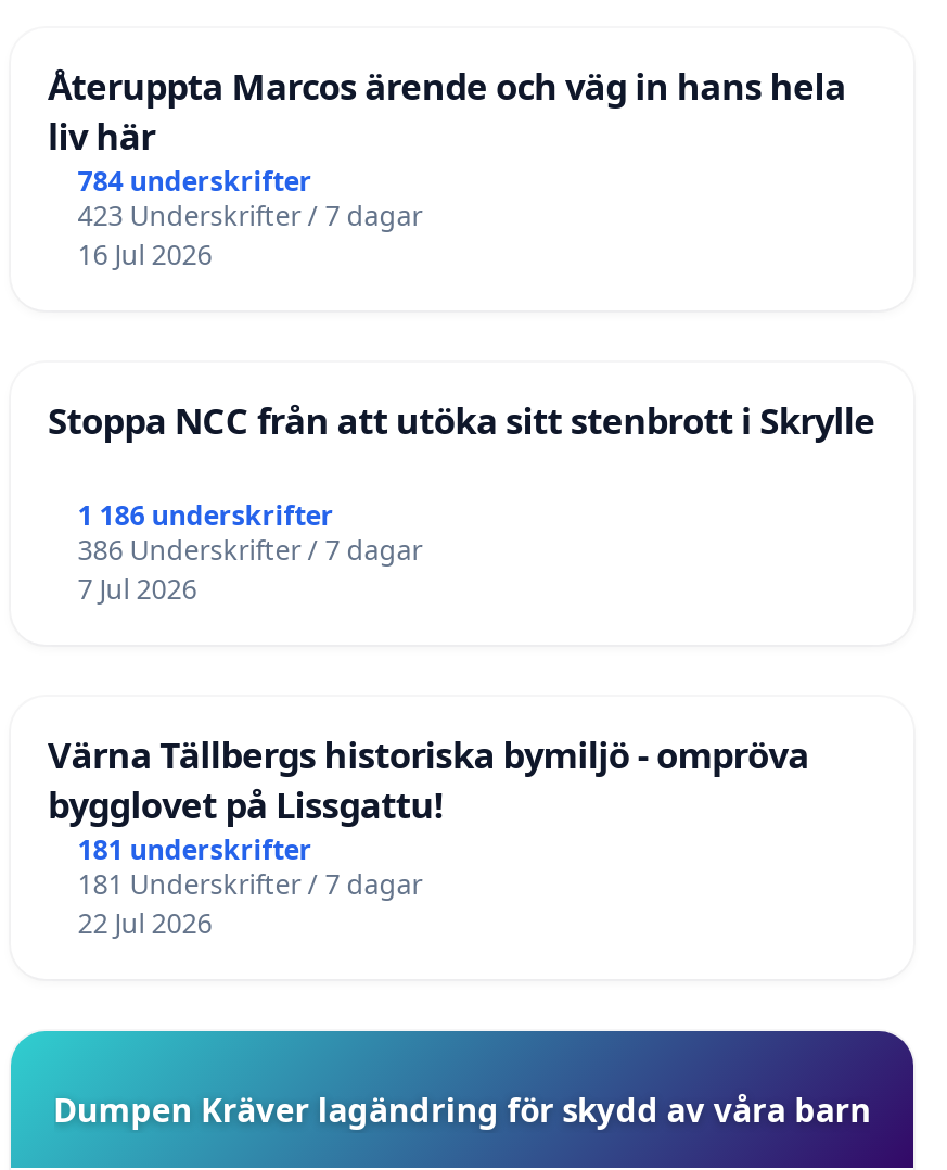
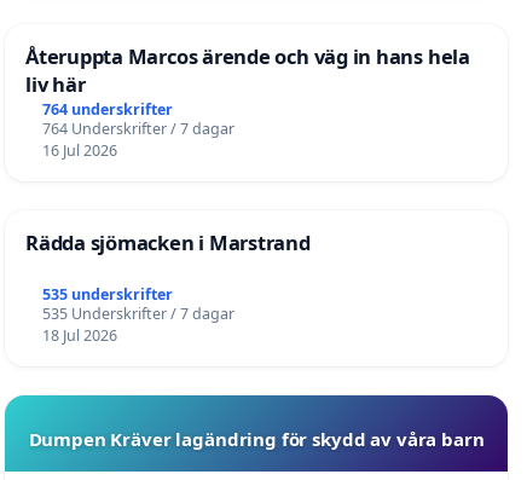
- 784 underskrifter
+ 764 underskrifter

- 423 Underskrifter / 7 dagar
+ 764 Underskrifter / 7 dagar

- Stoppa NCC från att utöka sitt stenbrott i Skrylle
- 1 186 underskrifter
- 386 Underskrifter / 7 dagar
- 7 Jul 2026
- Värna Tällbergs historiska bymiljö - ompröva
- bygglovet på Lissgattu!
- 181 underskrifter
- 181 Underskrifter / 7 dagar
- 22 Jul 2026
+ Rädda sjömacken i Marstrand
+ 535 underskrifter
+ 535 Underskrifter / 7 dagar
+ 18 Jul 2026
